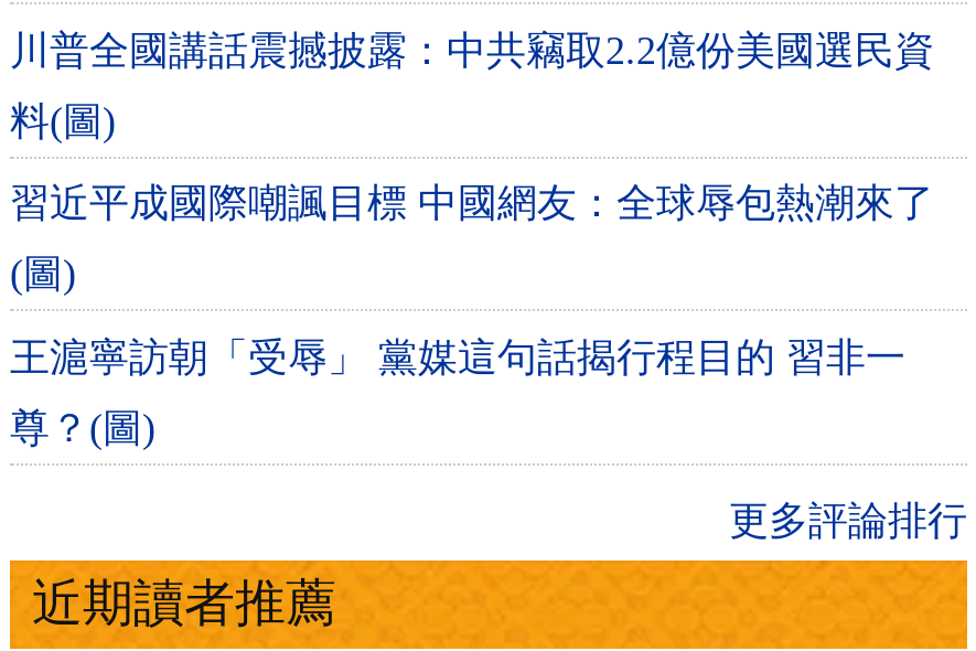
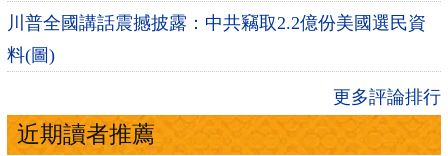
- 習近平成國際嘲諷目標 中國網友：全球辱包熱潮來了
- (圖)
- 王滬寧訪朝「受辱」 黨媒這句話揭行程目的 習非一
- 尊？(圖)
